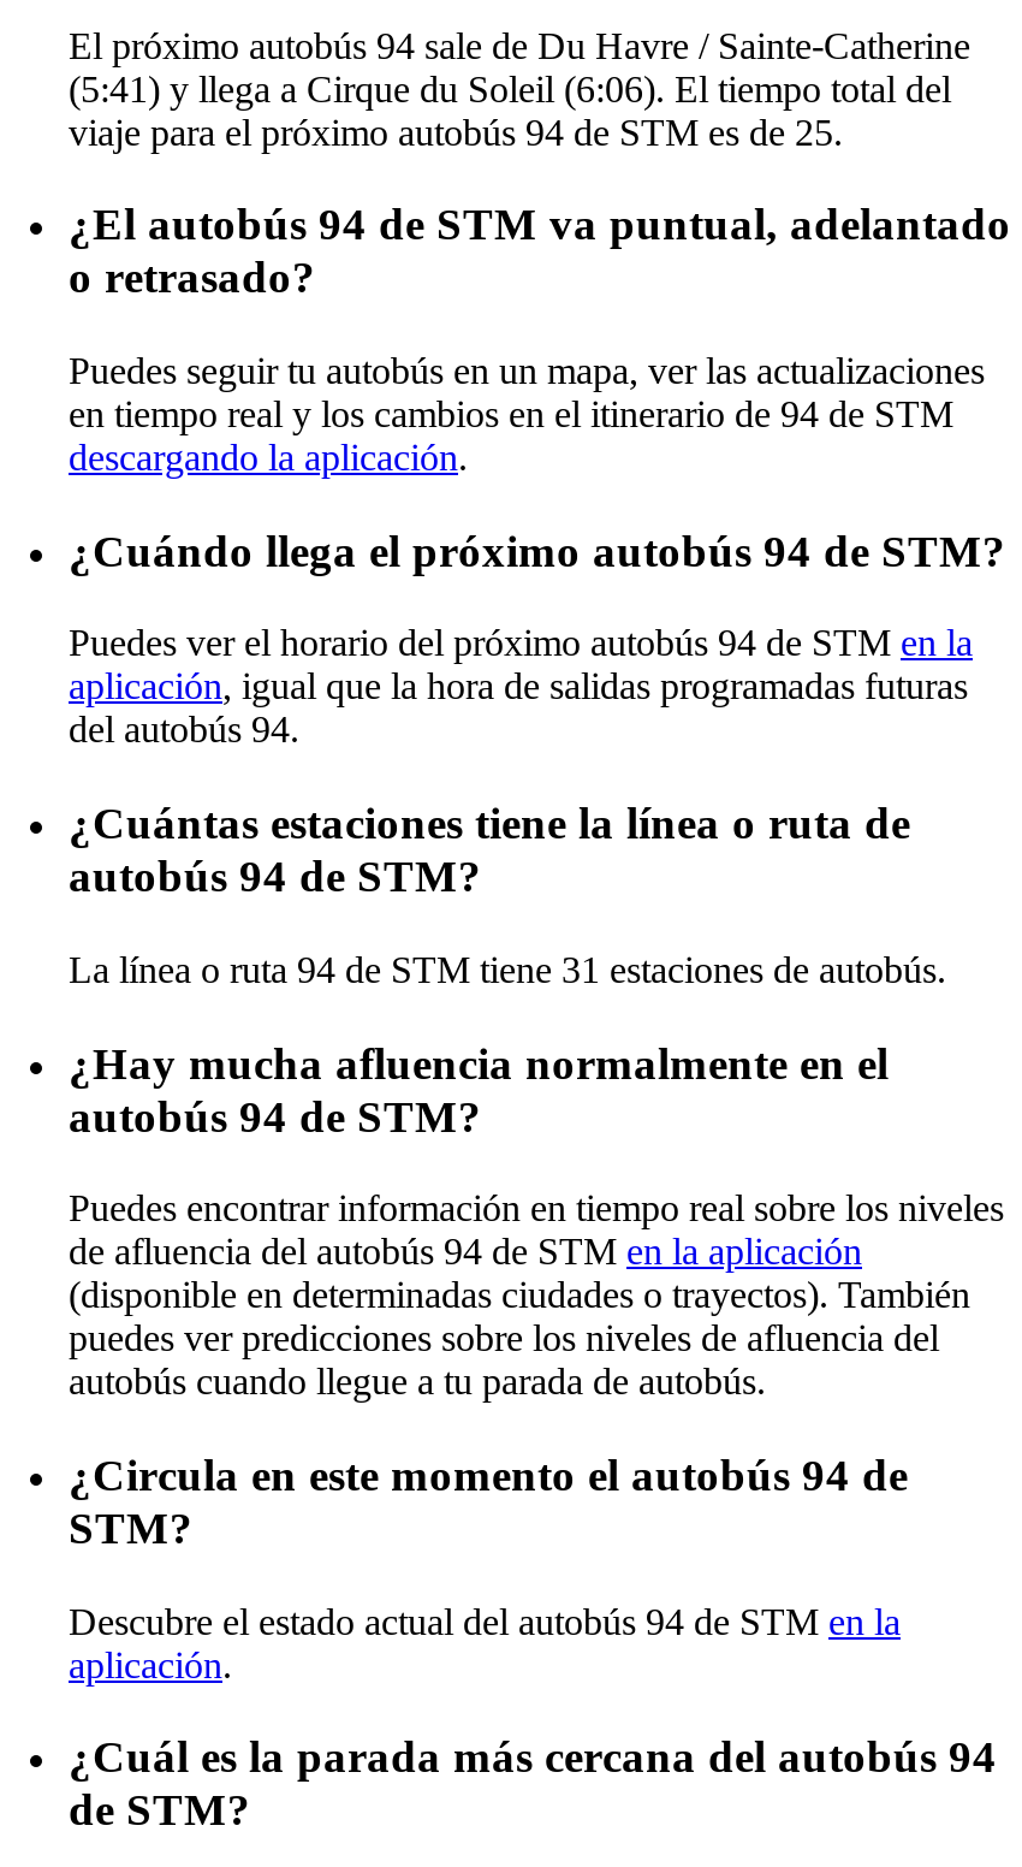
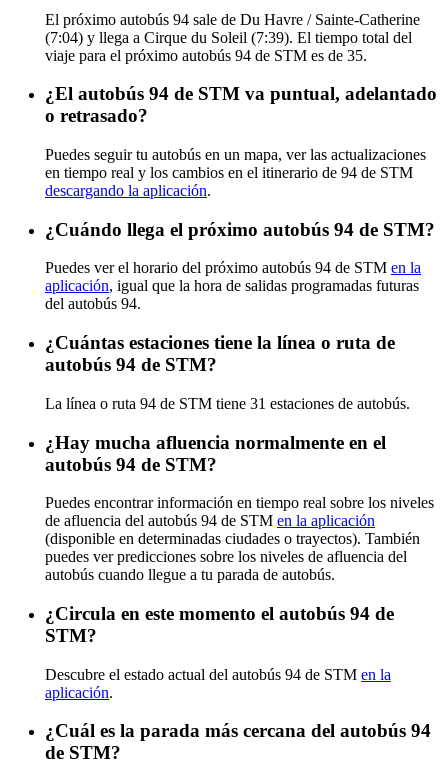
- (5:41) y llega a Cirque du Soleil (6:06). El tiempo total del
+ (7:04) y llega a Cirque du Soleil (7:39). El tiempo total del

- viaje para el próximo autobús 94 de STM es de 25.
+ viaje para el próximo autobús 94 de STM es de 35.
